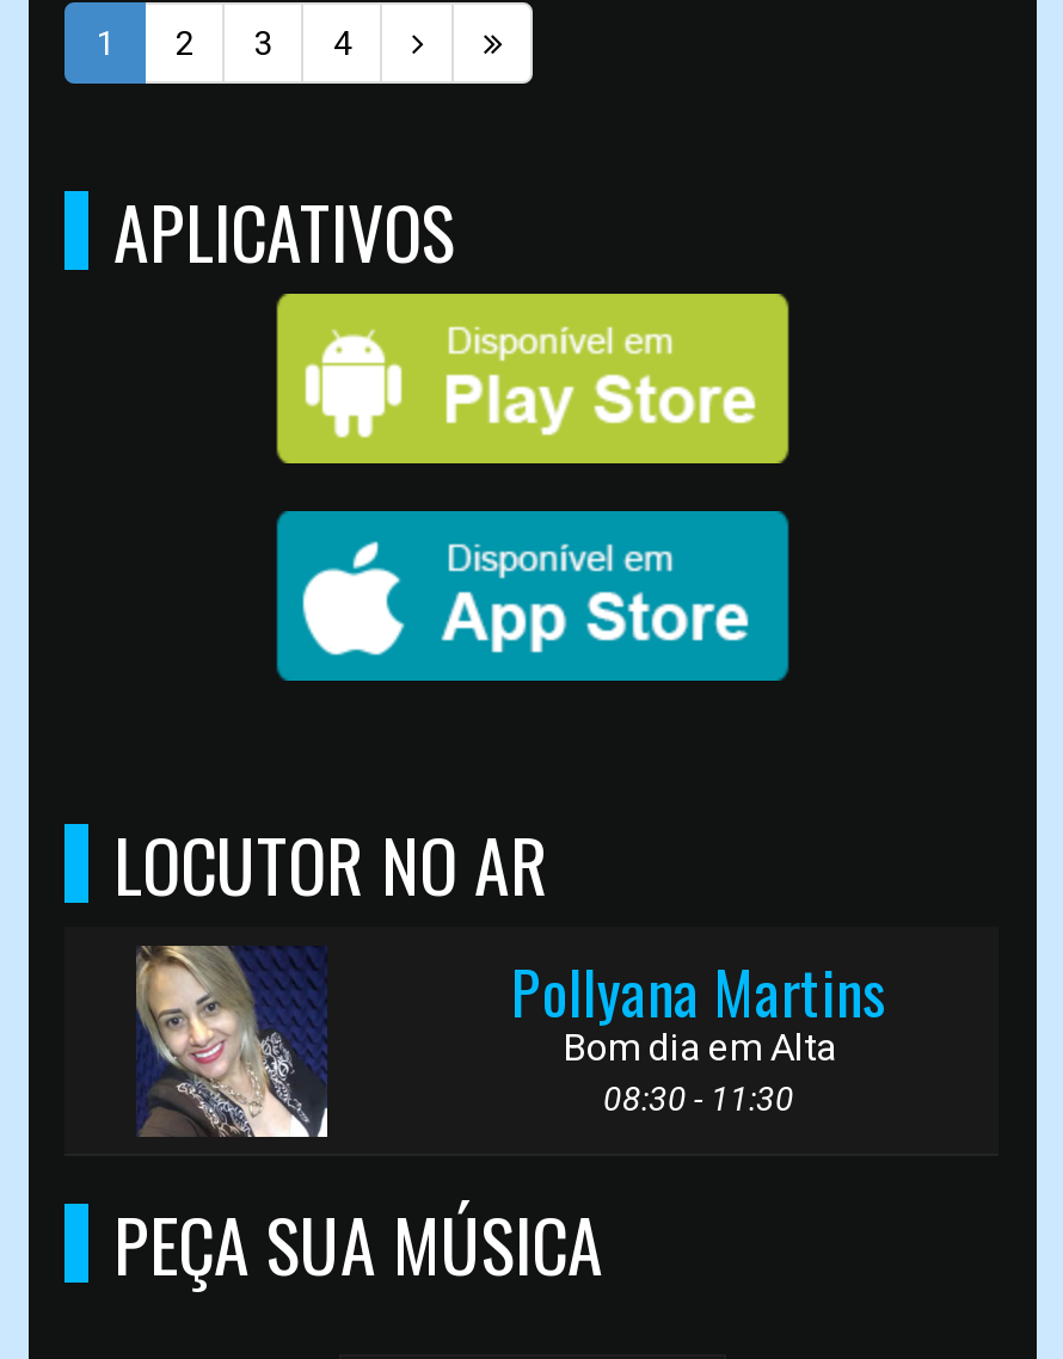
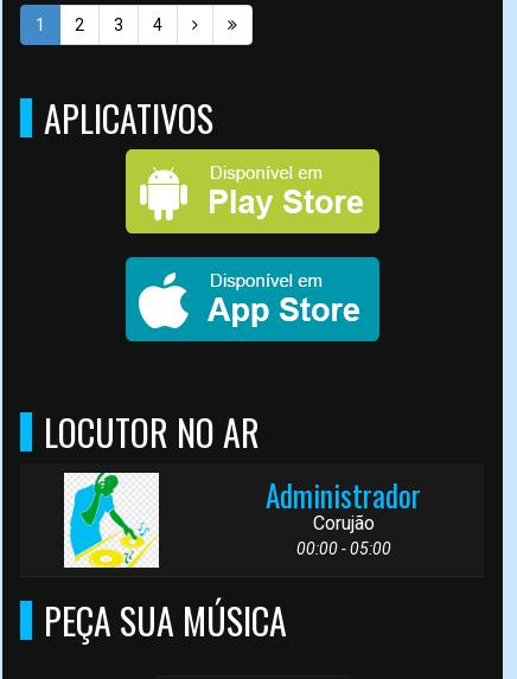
- [image]
+ [image]

- Pollyana Martins
- Bom dia em Alta
- 08:30 - 11:30
+ Administrador
+ Corujão
+ 00:00 - 05:00
